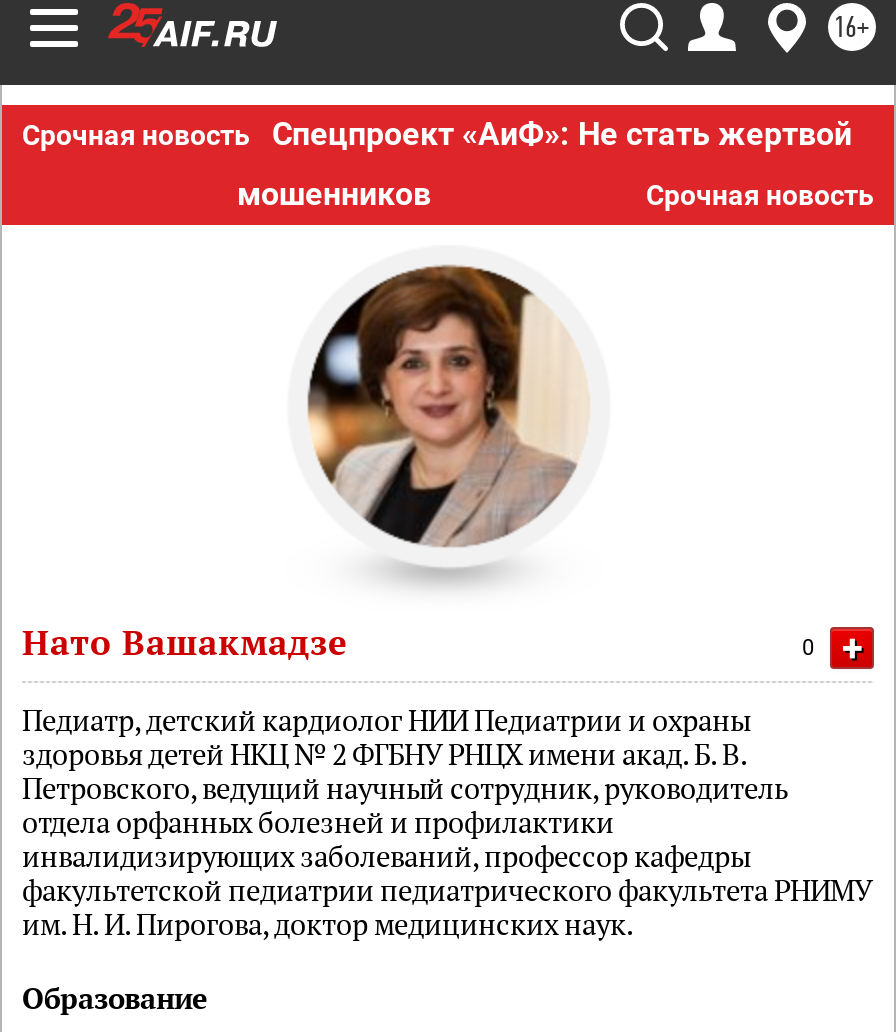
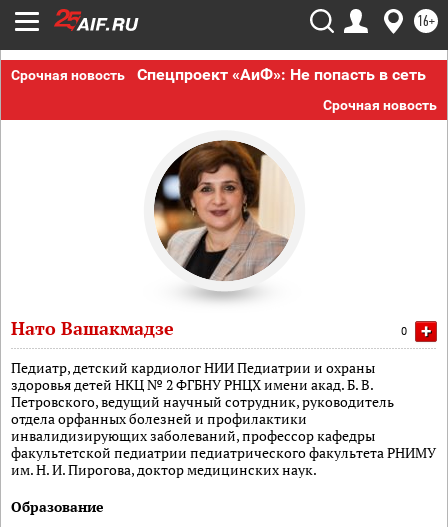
- Спецпроект «АиФ»: Не стать жертвой
- мошенников
+ Спецпроект «АиФ»: Не попасть в сеть
